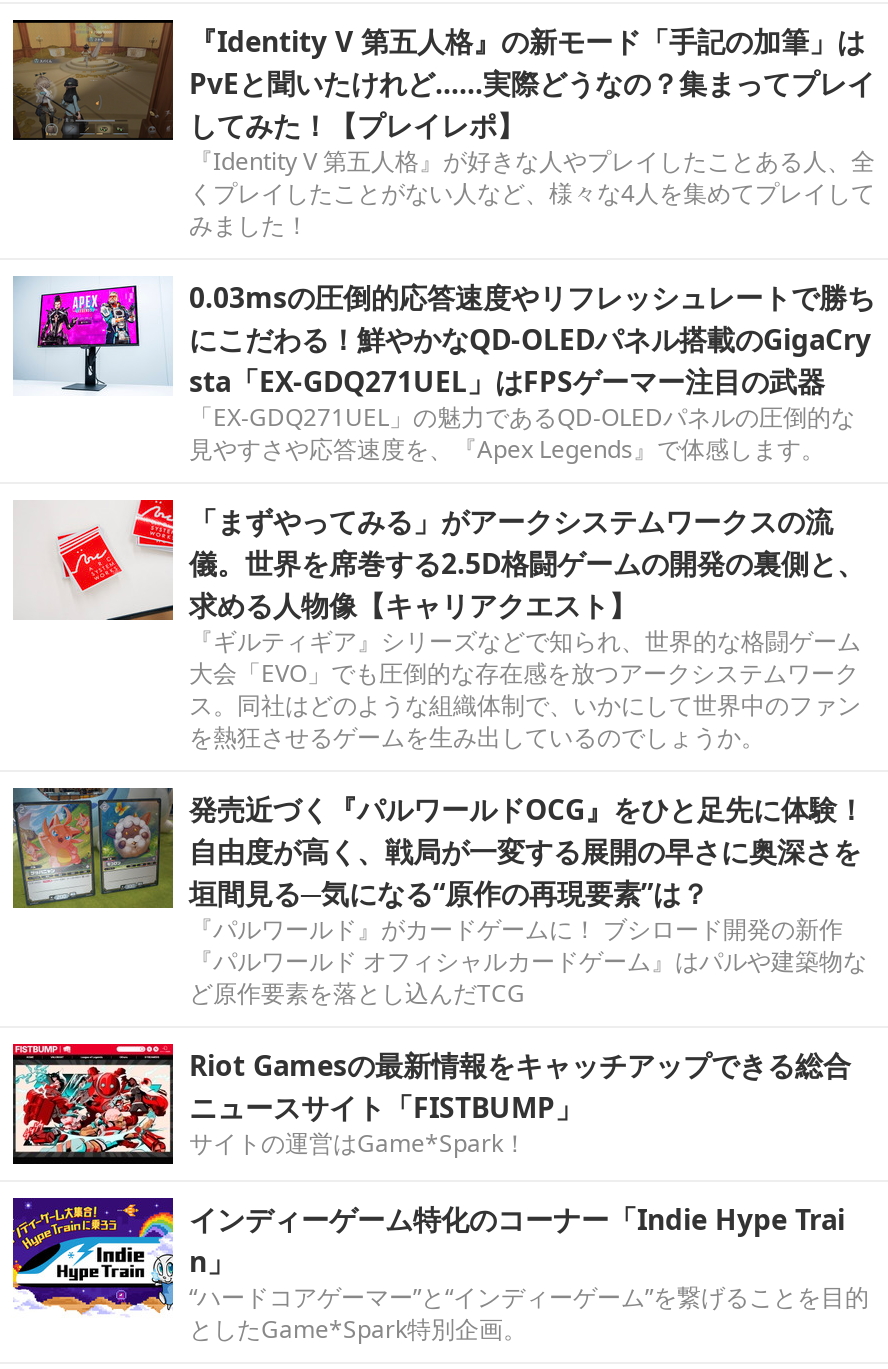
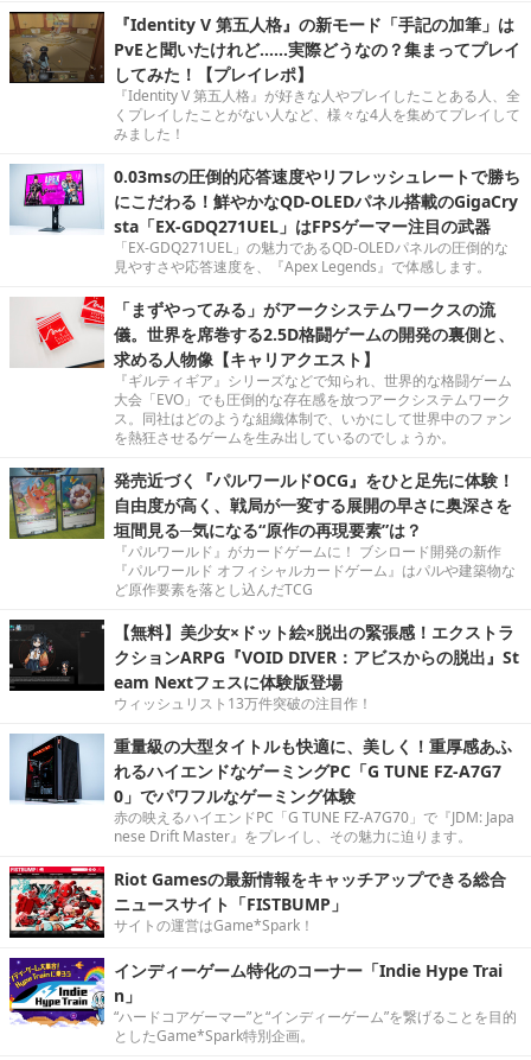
+ [image]
+ 【無料】美少女×ドット絵×脱出の緊張感！エクストラ
+ クションARPG『VOID DIVER：アビスからの脱出』St
+ eam Nextフェスに体験版登場
+ ウィッシュリスト13万件突破の注目作！
+ 重量級の大型タイトルも快適に、美しく！重厚感あふ
+ れるハイエンドなゲーミングPC「G TUNE FZ-A7G7
+ 0」でパワフルなゲーミング体験
+ 赤の映えるハイエンドPC「G TUNE FZ-A7G70」で『JDM: Japa
+ nese Drift Master』をプレイし、その魅力に迫ります。

+ [image]
